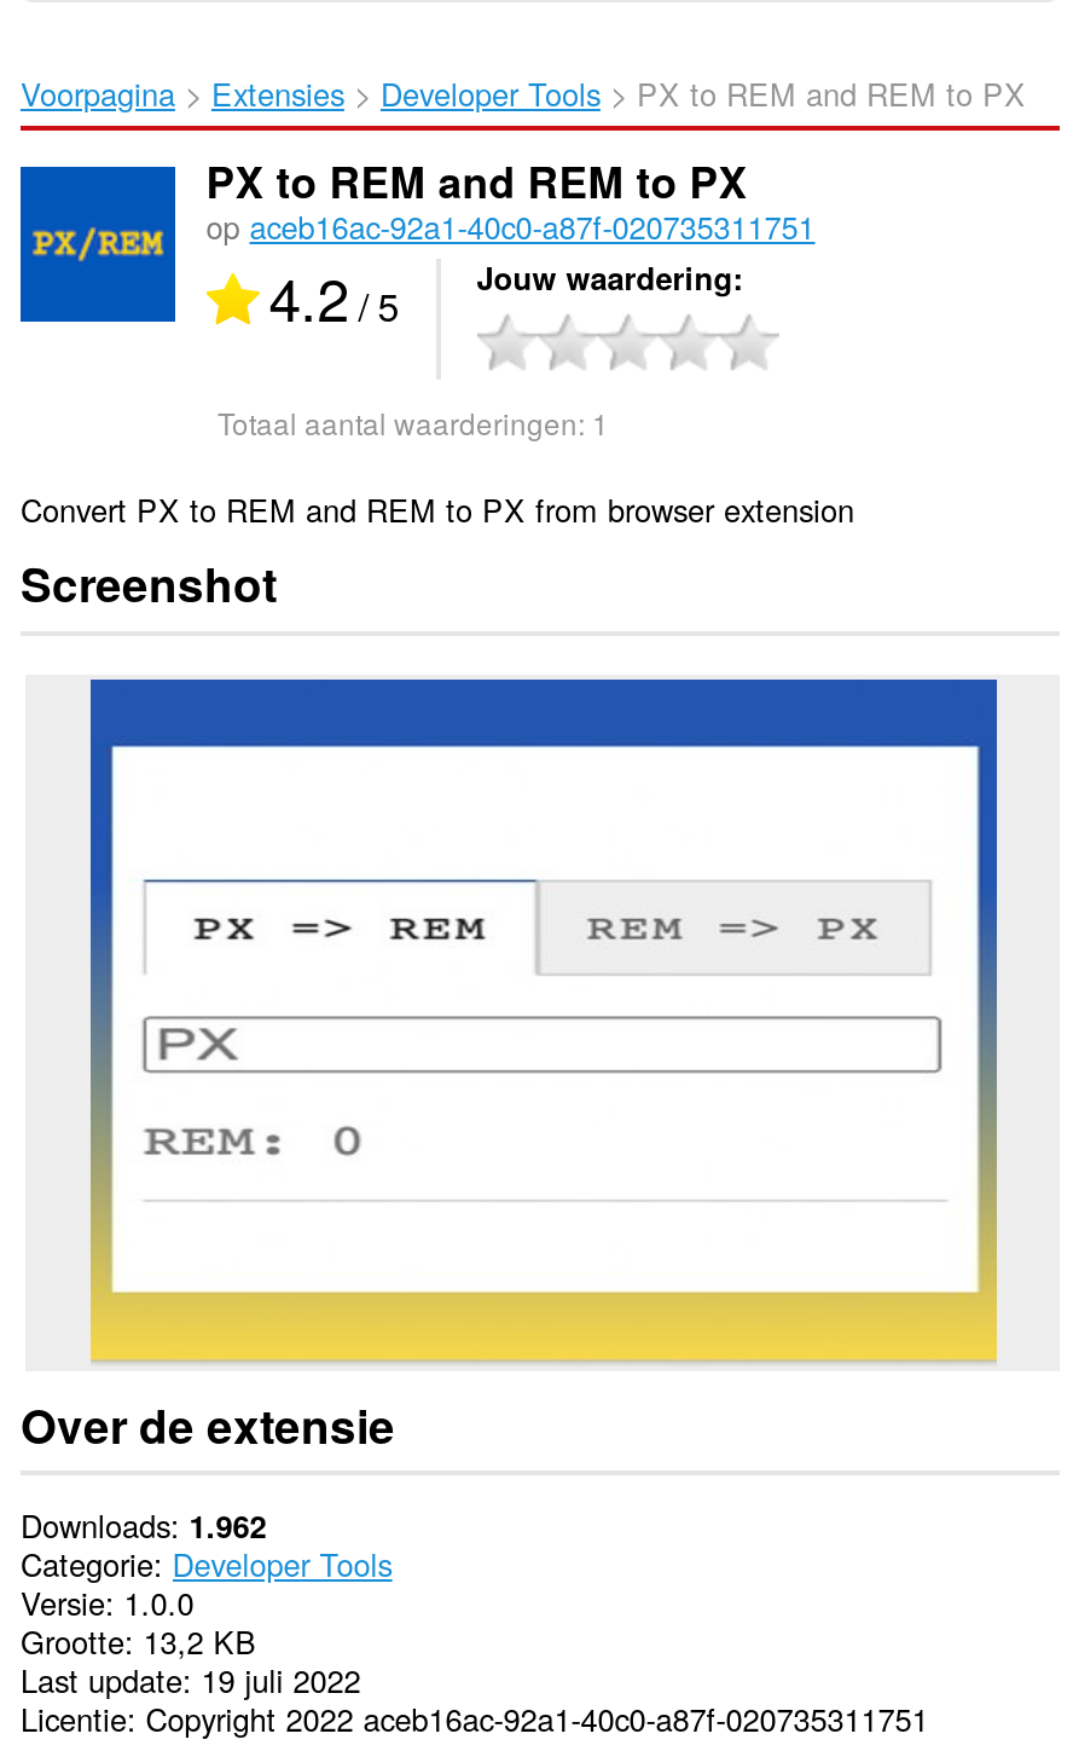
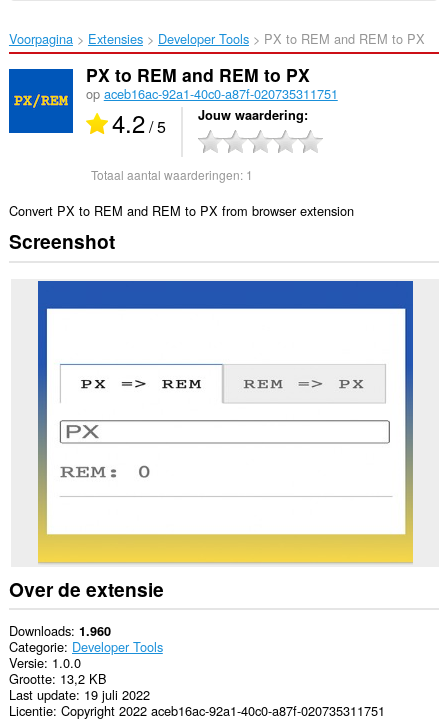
- Downloads 1.962
+ Downloads 1.960
